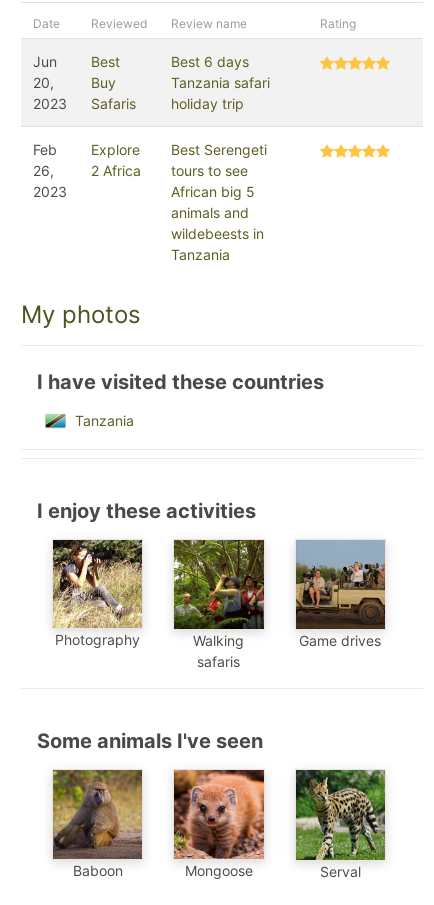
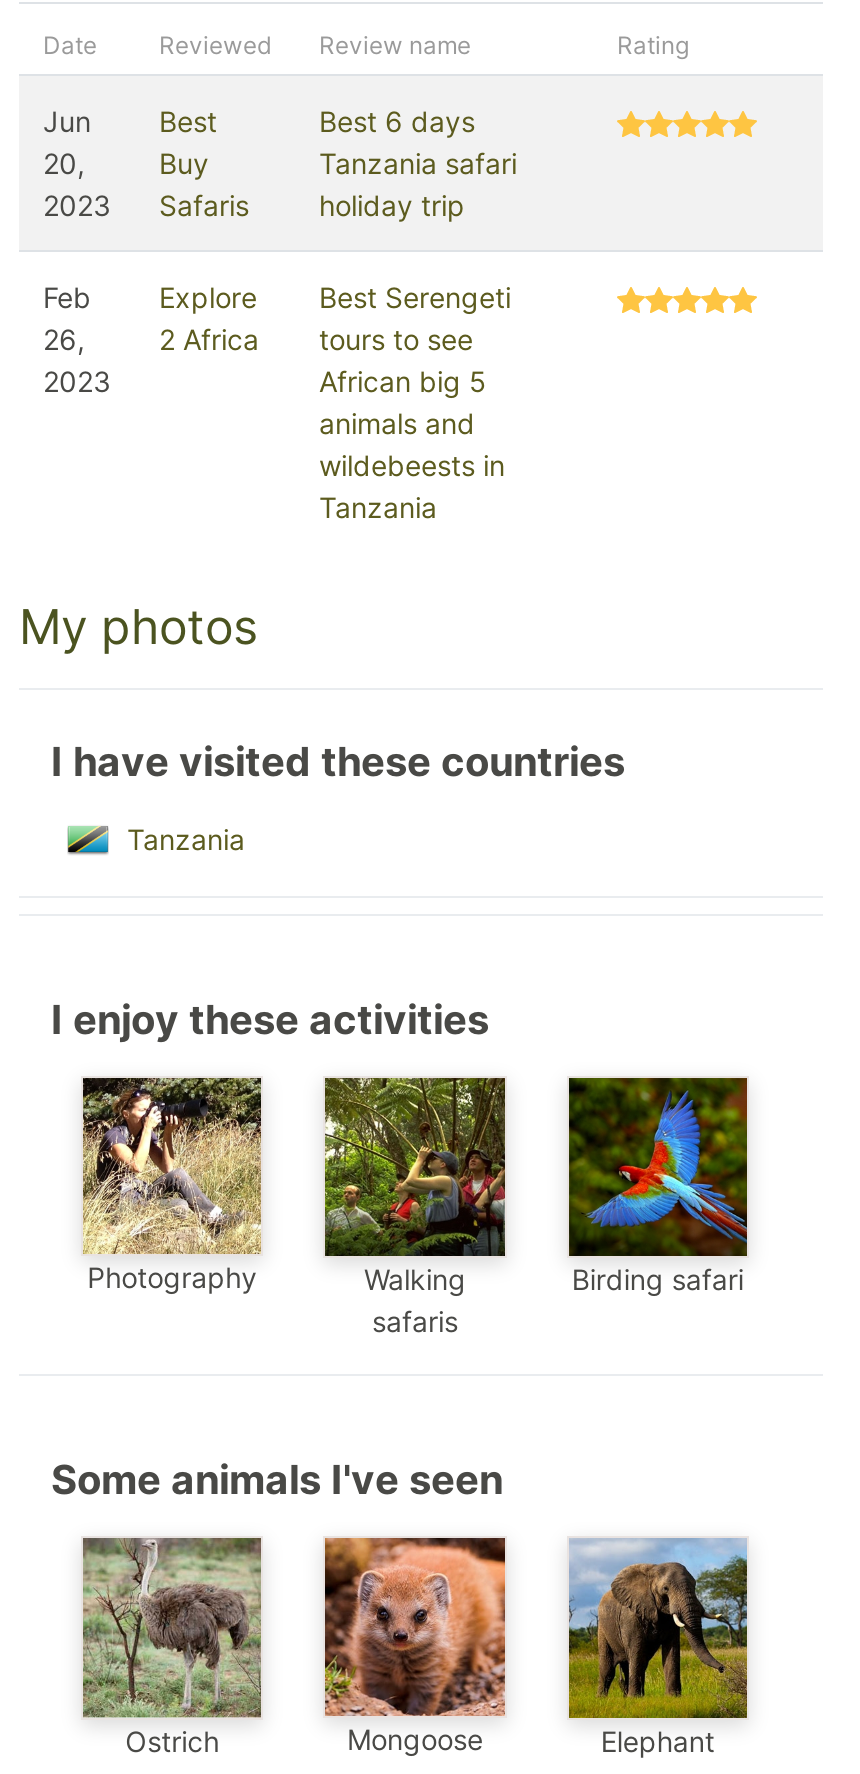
- [image]
- Game drives
+ [image]
+ Birding safari

- [image]
- Baboon
+ [image]
+ Ostrich

- [image]
- Serval
+ [image]
+ Elephant
